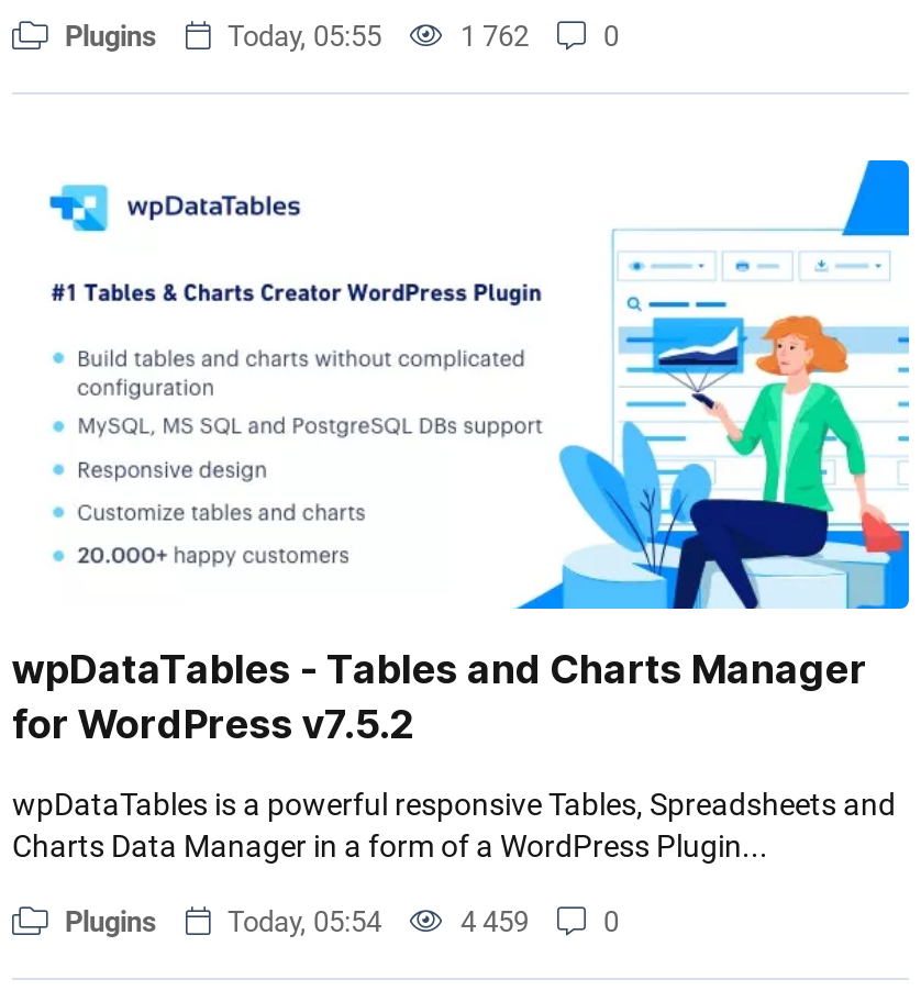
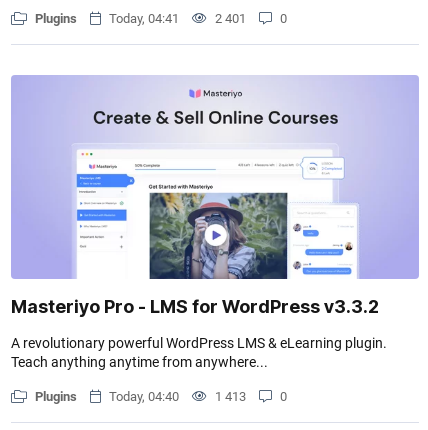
- Today, 05:55
+ Today, 04:41

- 1 762
+ 2 401

- [image]
- wpDataTables - Tables and Charts Manager
- for WordPress v7.5.2
+ [image]
+ Masteriyo Pro - LMS for WordPress v3.3.2

- wpDataTables is a powerful responsive Tables, Spreadsheets and
- Charts Data Manager in a form of a WordPress Plugin...
+ A revolutionary powerful WordPress LMS & eLearning plugin.
+ Teach anything anytime from anywhere...

- Today, 05:54
+ Today, 04:40

- 4 459
+ 1 413
